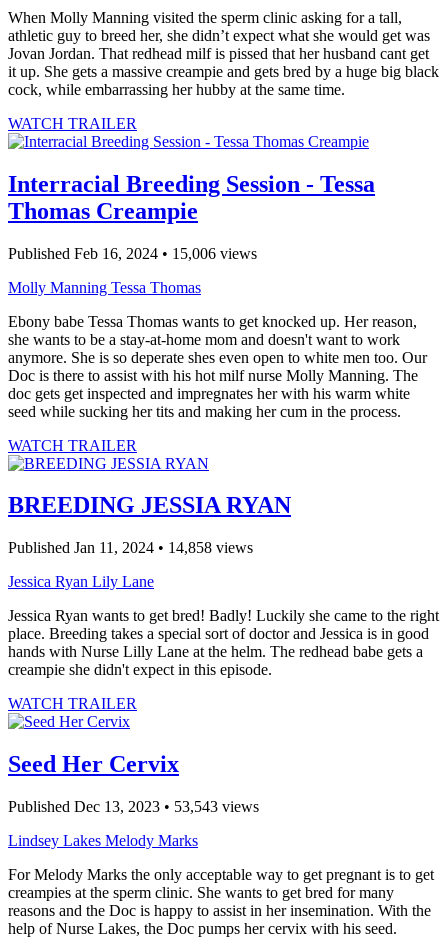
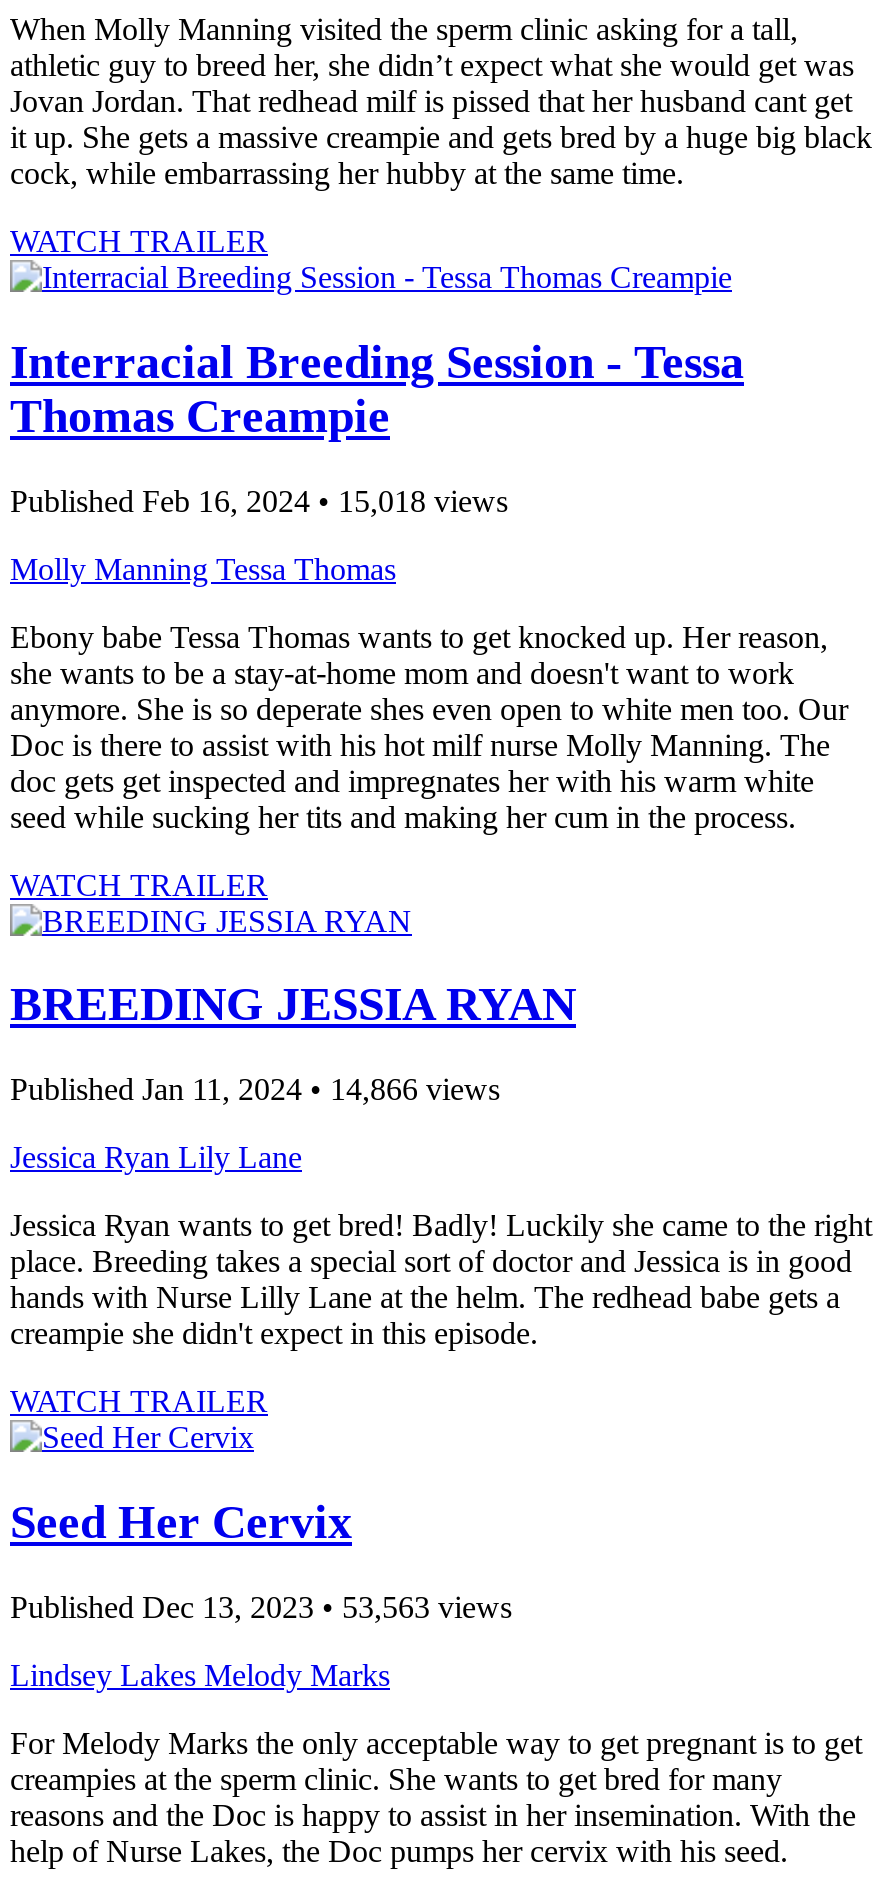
- Published Feb 16, 2024 • 15,006 views
+ Published Feb 16, 2024 • 15,018 views

- Published Jan 11, 2024 • 14,858 views
+ Published Jan 11, 2024 • 14,866 views

- Published Dec 13, 2023 • 53,543 views
+ Published Dec 13, 2023 • 53,563 views
